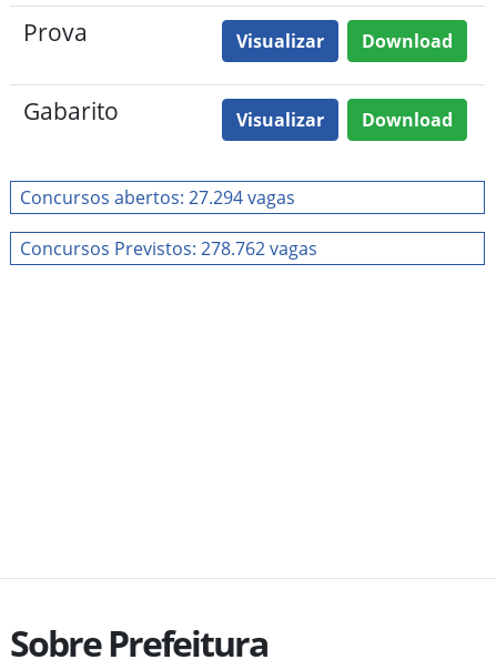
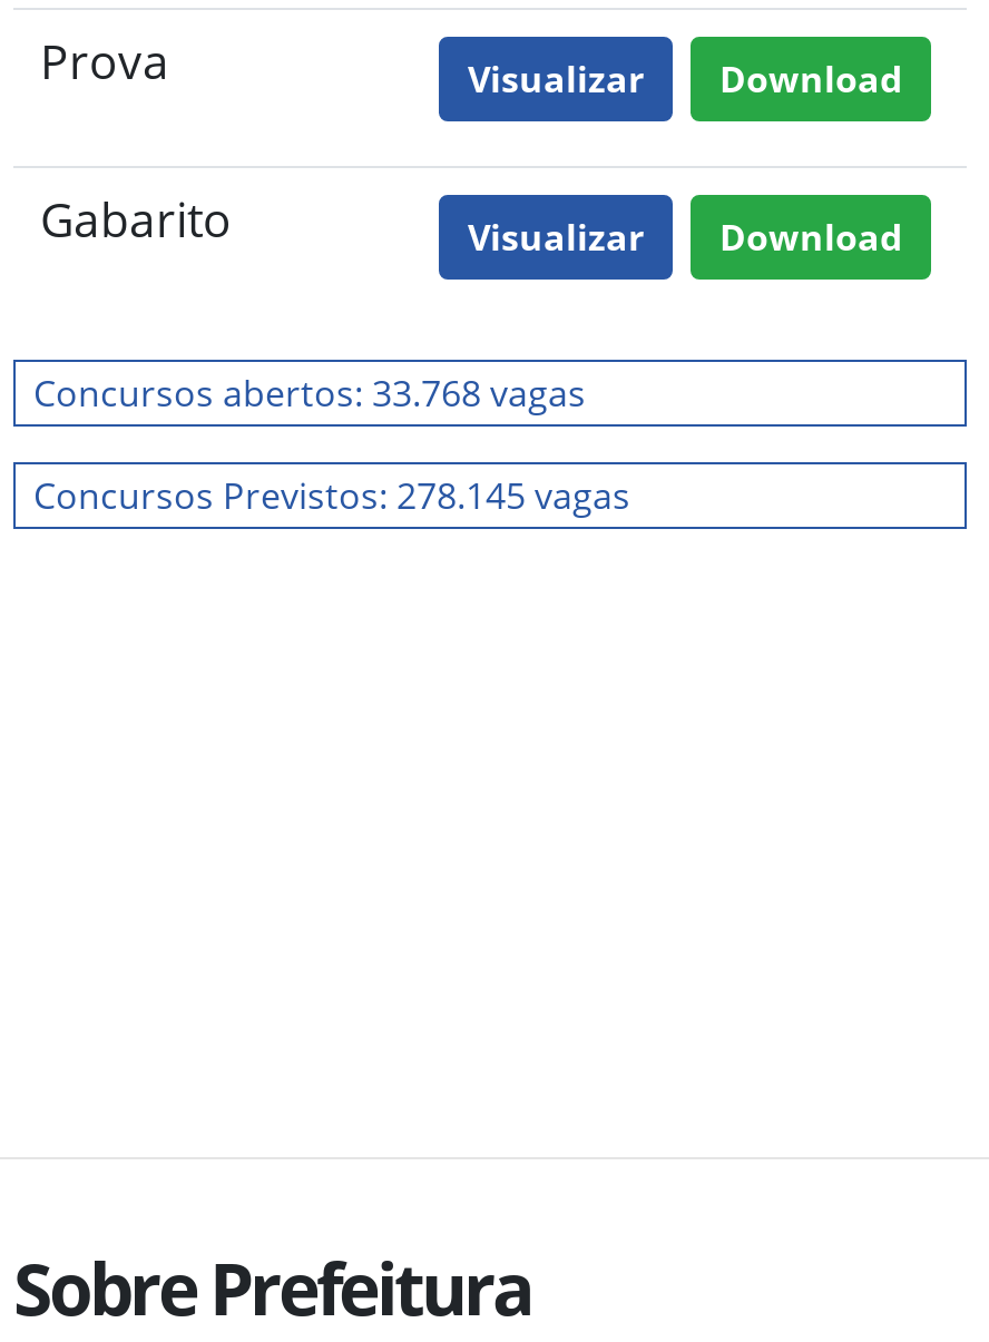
- Concursos abertos: 27.294 vagas
+ Concursos abertos: 33.768 vagas

- Concursos Previstos: 278.762 vagas
+ Concursos Previstos: 278.145 vagas
